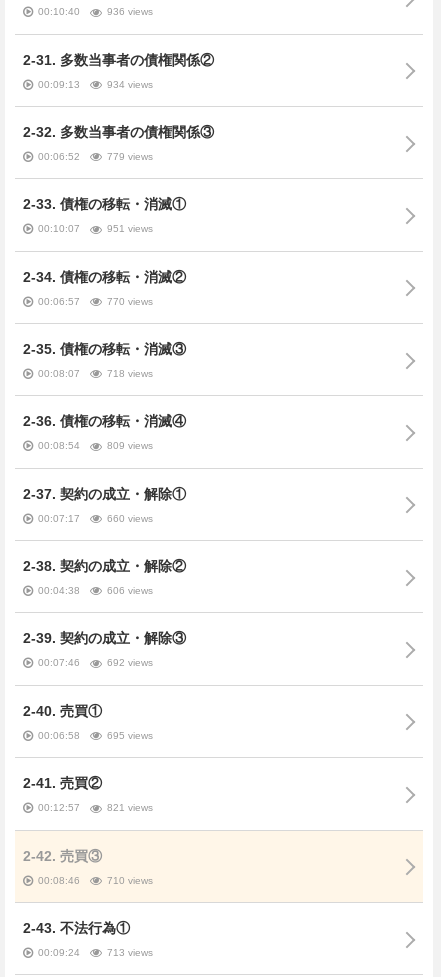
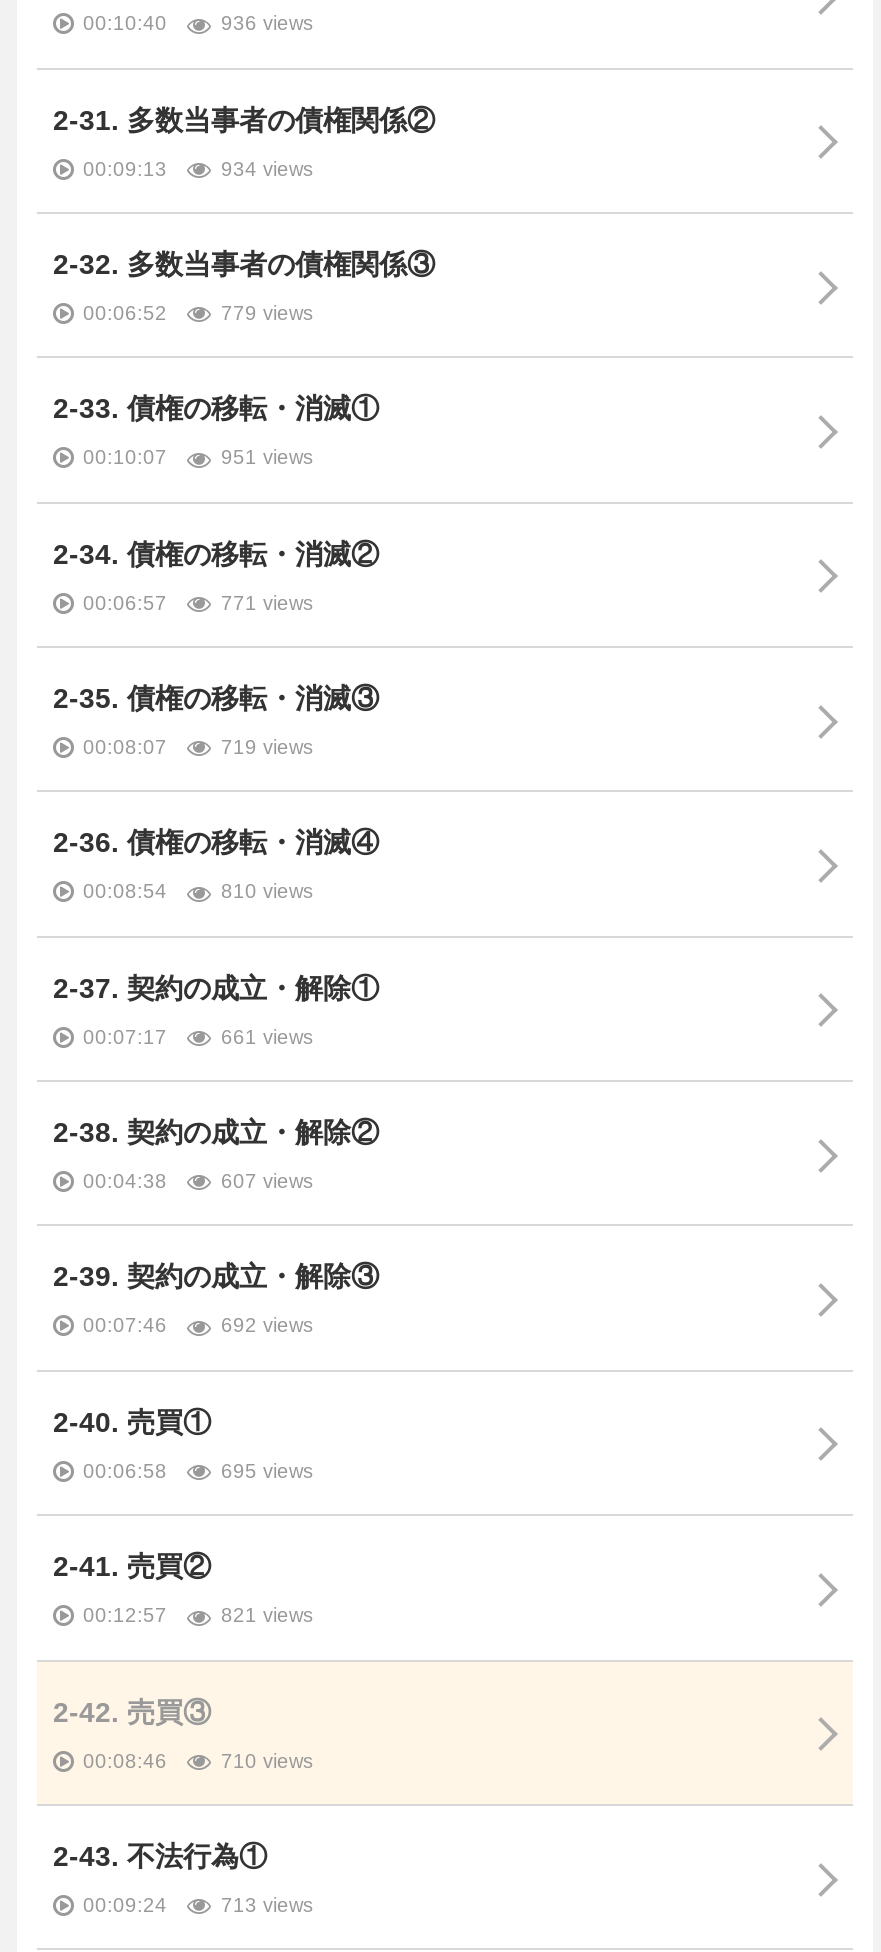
- 770 views
+ 771 views

- 718 views
+ 719 views

- 809 views
+ 810 views

- 660 views
+ 661 views

- 606 views
+ 607 views
